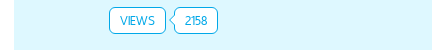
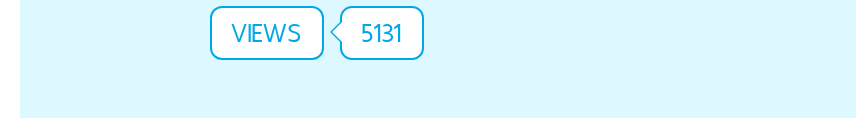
- VIEWS 2158
+ VIEWS 5131
